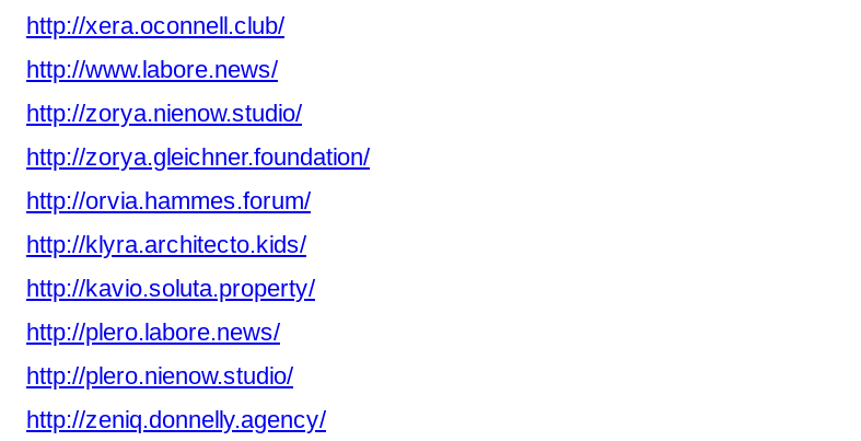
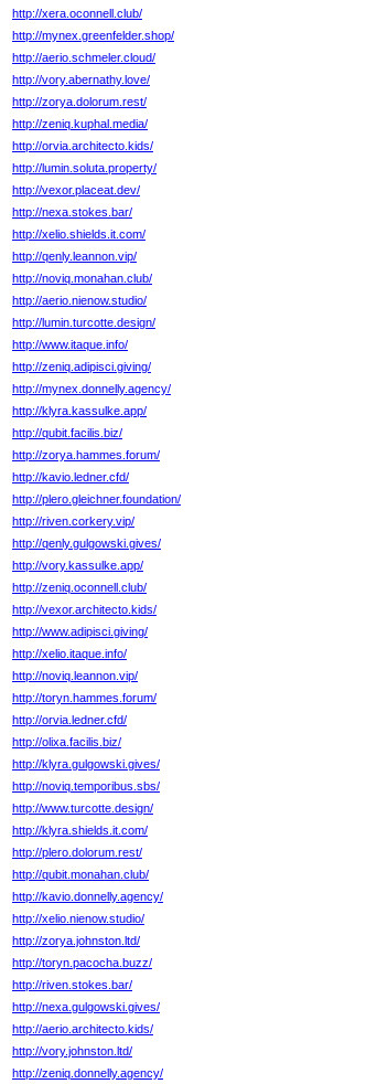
- http://www.labore.news/
- http://zorya.nienow.studio/
- http://zorya.gleichner.foundation/
- http://orvia.hammes.forum/
- http://klyra.architecto.kids/
- http://kavio.soluta.property/
- http://plero.labore.news/
- http://plero.nienow.studio/
+ http://mynex.greenfelder.shop/
+ http://aerio.schmeler.cloud/
+ http://vory.abernathy.love/
+ http://zorya.dolorum.rest/
+ http://zeniq.kuphal.media/
+ http://orvia.architecto.kids/
+ http://lumin.soluta.property/
+ http://vexor.placeat.dev/
+ http://nexa.stokes.bar/
+ http://xelio.shields.it.com/
+ http://qenly.leannon.vip/
+ http://noviq.monahan.club/
+ http://aerio.nienow.studio/
+ http://lumin.turcotte.design/
+ http://www.itaque.info/
+ http://zeniq.adipisci.giving/
+ http://mynex.donnelly.agency/
+ http://klyra.kassulke.app/
+ http://qubit.facilis.biz/
+ http://zorya.hammes.forum/
+ http://kavio.ledner.cfd/
+ http://plero.gleichner.foundation/
+ http://riven.corkery.vip/
+ http://qenly.gulgowski.gives/
+ http://vory.kassulke.app/
+ http://zeniq.oconnell.club/
+ http://vexor.architecto.kids/
+ http://www.adipisci.giving/
+ http://xelio.itaque.info/
+ http://noviq.leannon.vip/
+ http://toryn.hammes.forum/
+ http://orvia.ledner.cfd/
+ http://olixa.facilis.biz/
+ http://klyra.gulgowski.gives/
+ http://noviq.temporibus.sbs/
+ http://www.turcotte.design/
+ http://klyra.shields.it.com/
+ http://plero.dolorum.rest/
+ http://qubit.monahan.club/
+ http://kavio.donnelly.agency/
+ http://xelio.nienow.studio/
+ http://zorya.johnston.ltd/
+ http://toryn.pacocha.buzz/
+ http://riven.stokes.bar/
+ http://nexa.gulgowski.gives/
+ http://aerio.architecto.kids/
+ http://vory.johnston.ltd/
